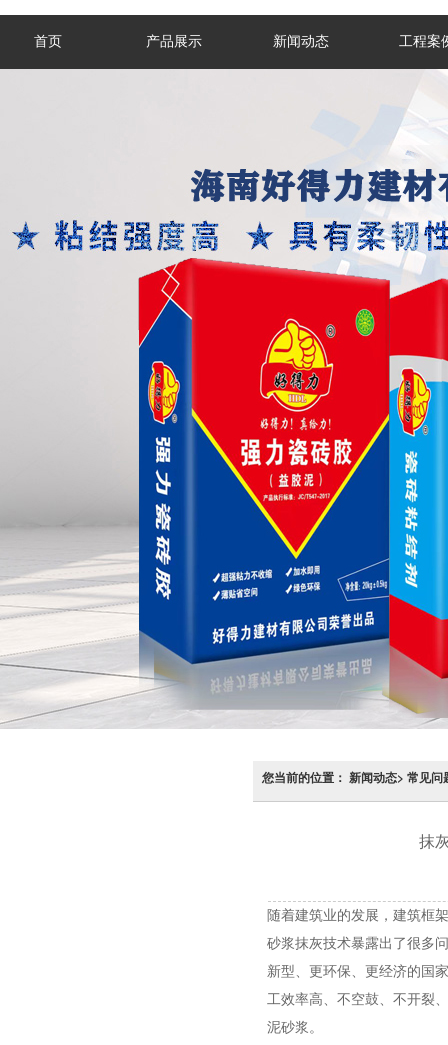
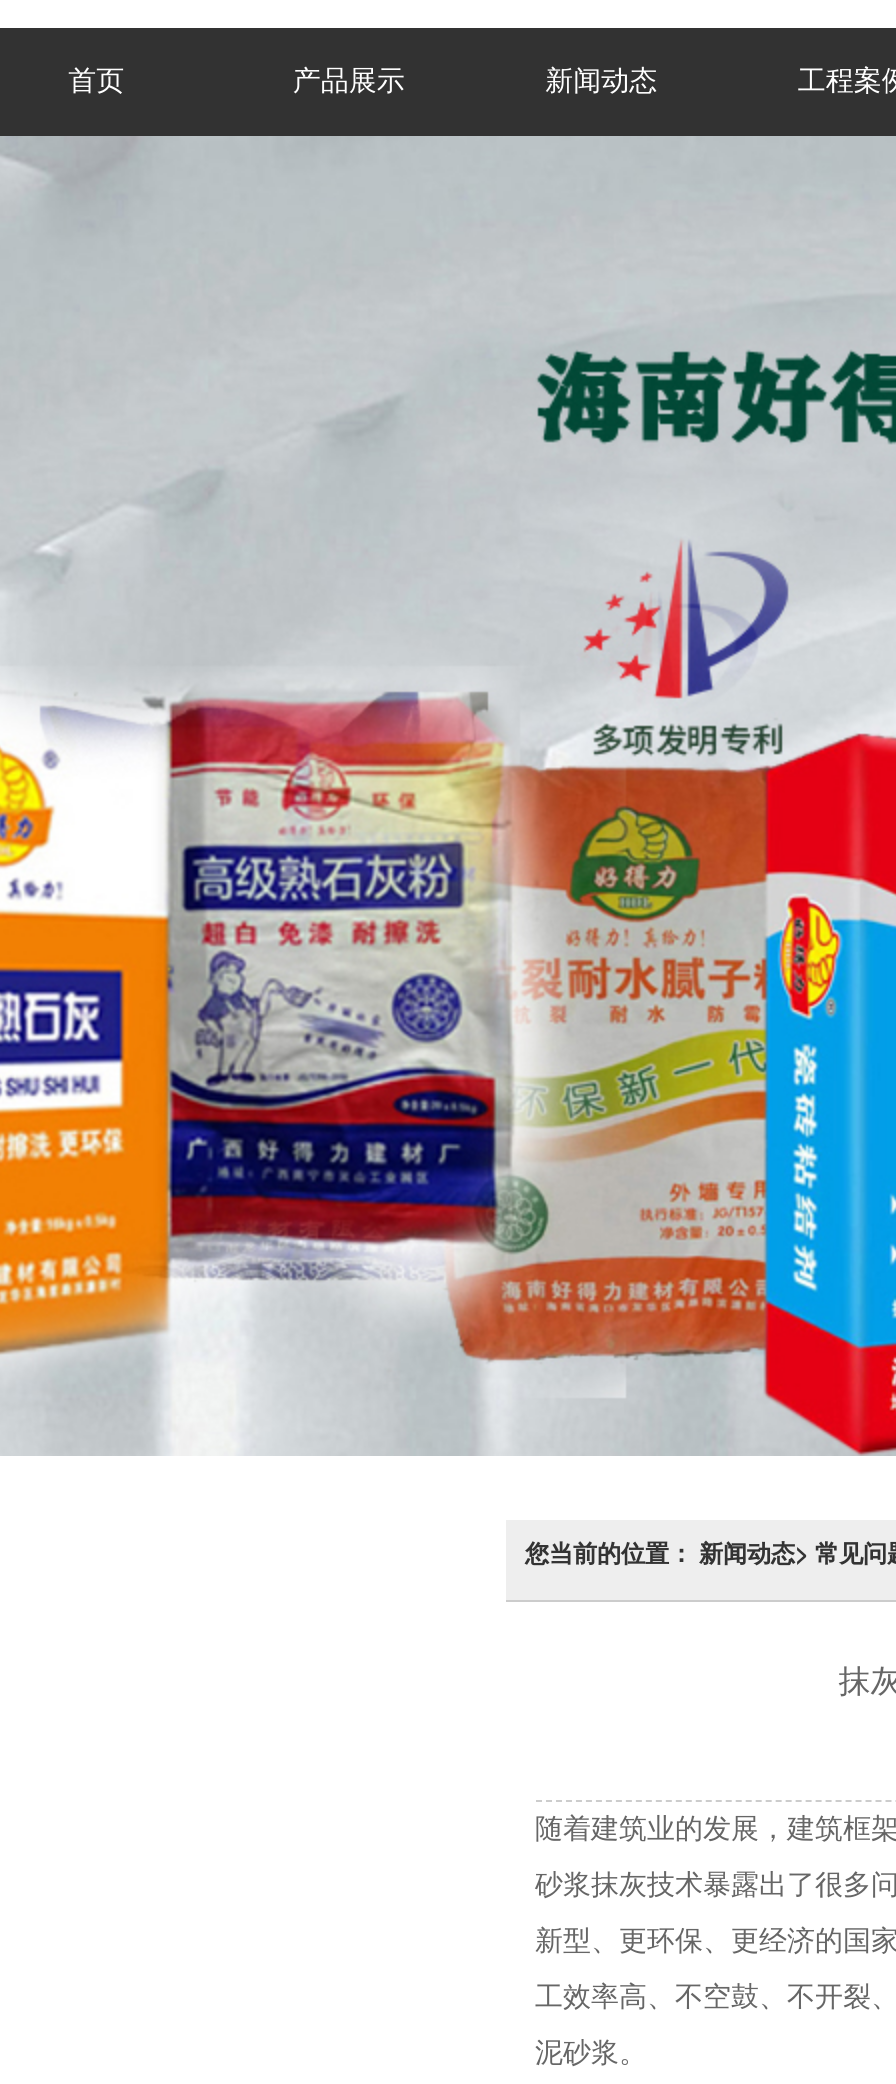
- [image]
+ [image]
